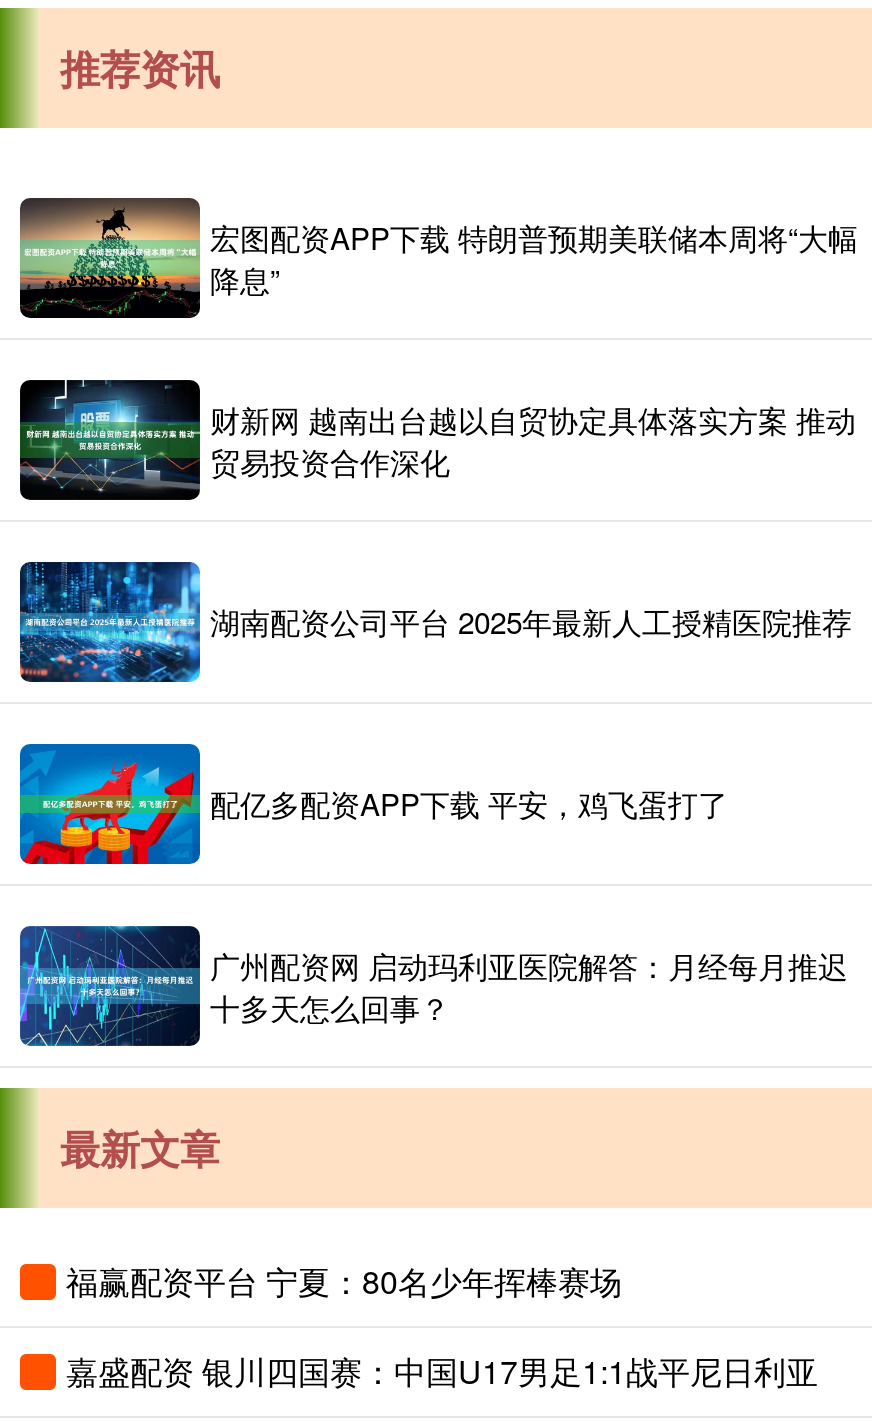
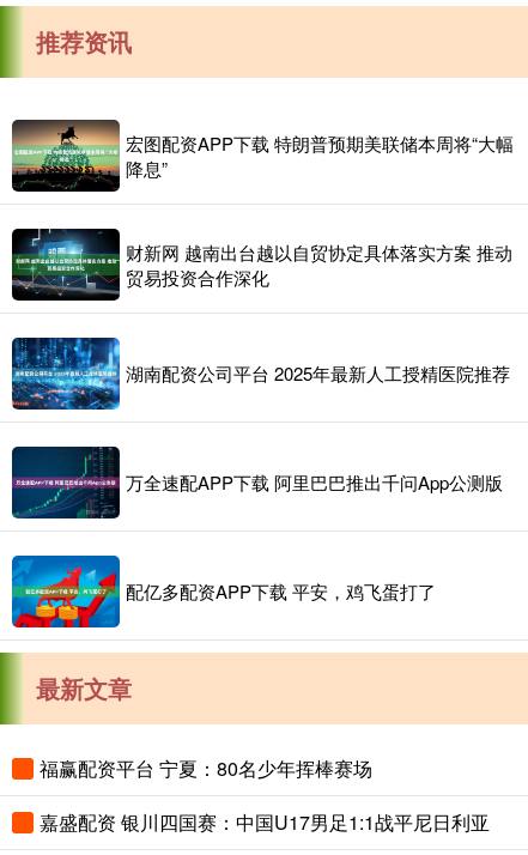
+ [image]
+ 万全速配APP下载 阿里巴巴推出千问App公测版

moved down: [image] | 配亿多配资APP下载 平安，鸡飞蛋打了

- [image]
- 广州配资网 启动玛利亚医院解答：月经每月推迟
- 十多天怎么回事？
